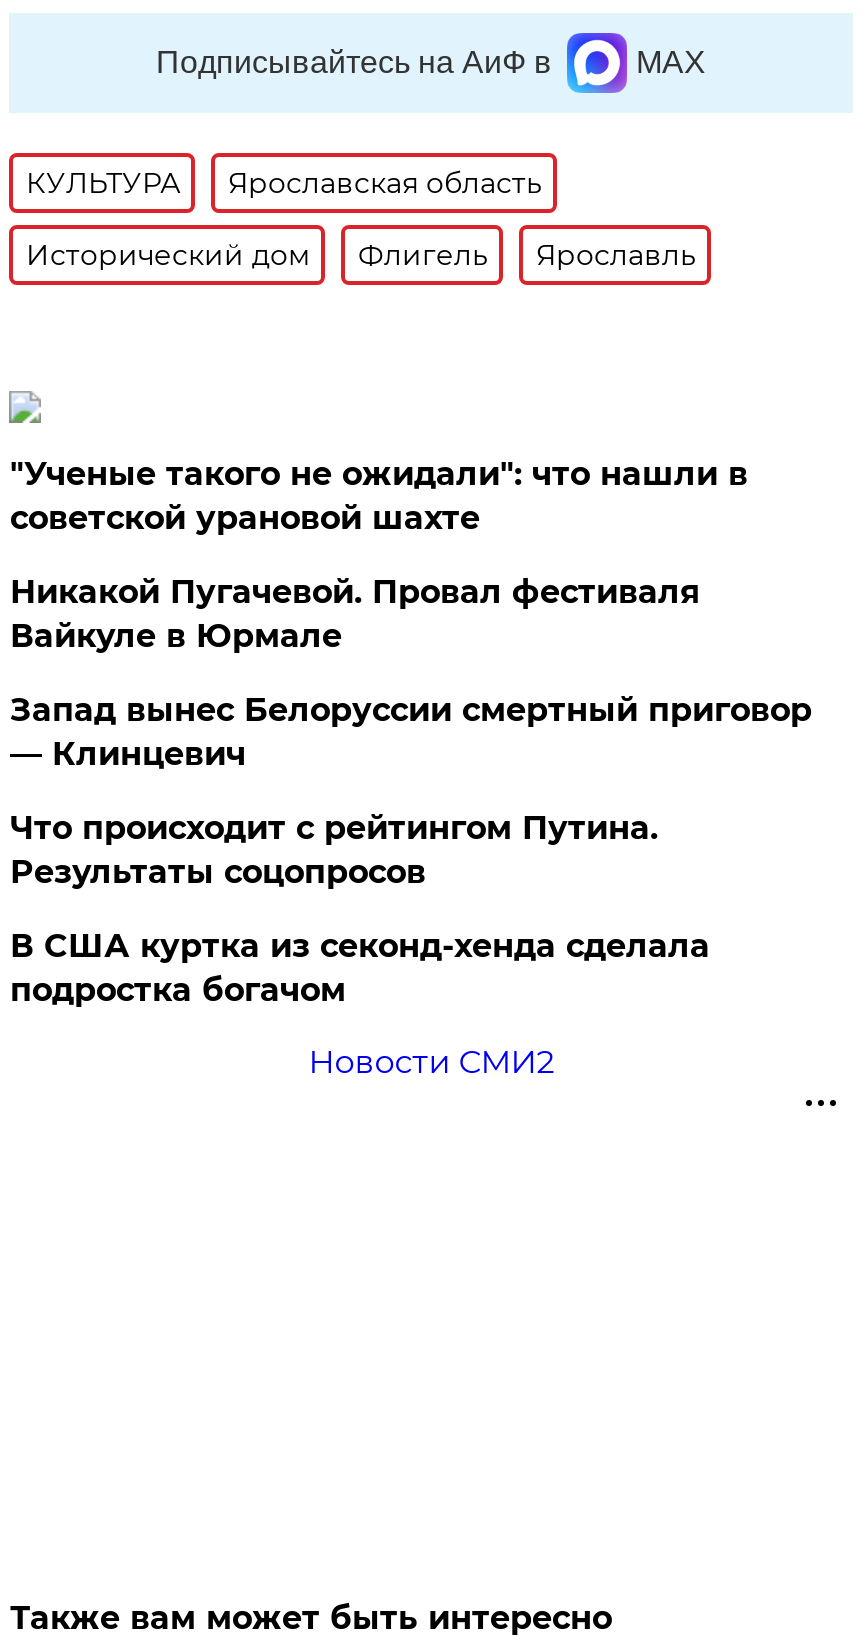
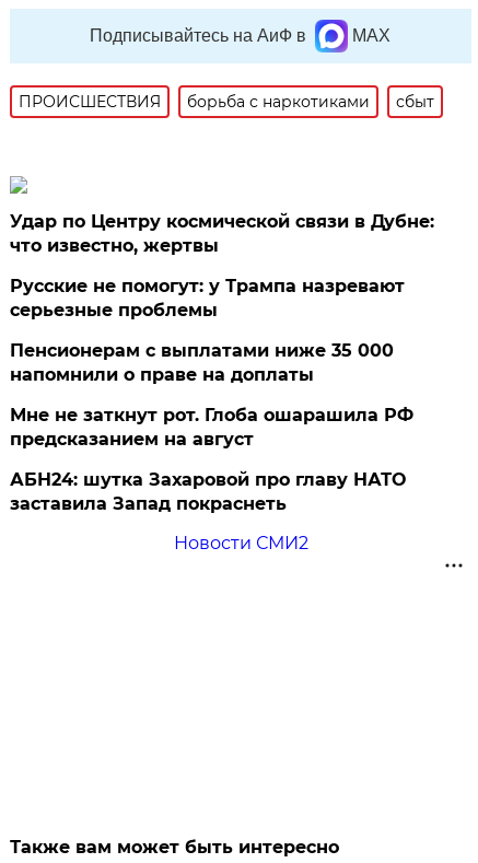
- КУЛЬТУРА
- Ярославская область
- Исторический дом
- Флигель
- Ярославль
+ ПРОИСШЕСТВИЯ
+ борьба с наркотиками
+ сбыт

- "Ученые такого не ожидали": что нашли в
- советской урановой шахте
- Никакой Пугачевой. Провал фестиваля
- Вайкуле в Юрмале
- Запад вынес Белоруссии смертный приговор
- — Клинцевич
- Что происходит с рейтингом Путина.
- Результаты соцопросов
- В США куртка из секонд-хенда сделала
- подростка богачом
+ Удар по Центру космической связи в Дубне:
+ что известно, жертвы
+ Русские не помогут: у Трампа назревают
+ серьезные проблемы
+ Пенсионерам с выплатами ниже 35 000
+ напомнили о праве на доплаты
+ Мне не заткнут рот. Глоба ошарашила РФ
+ предсказанием на август
+ АБН24: шутка Захаровой про главу НАТО
+ заставила Запад покраснеть
